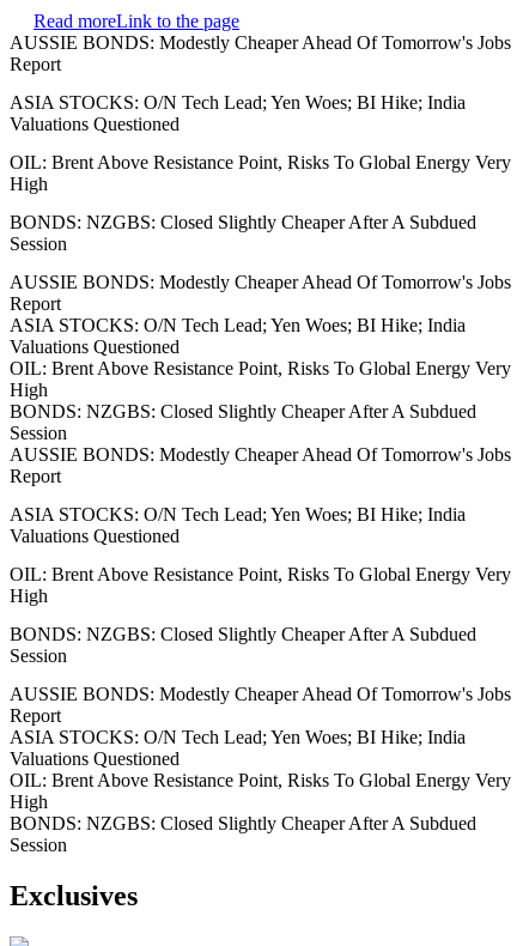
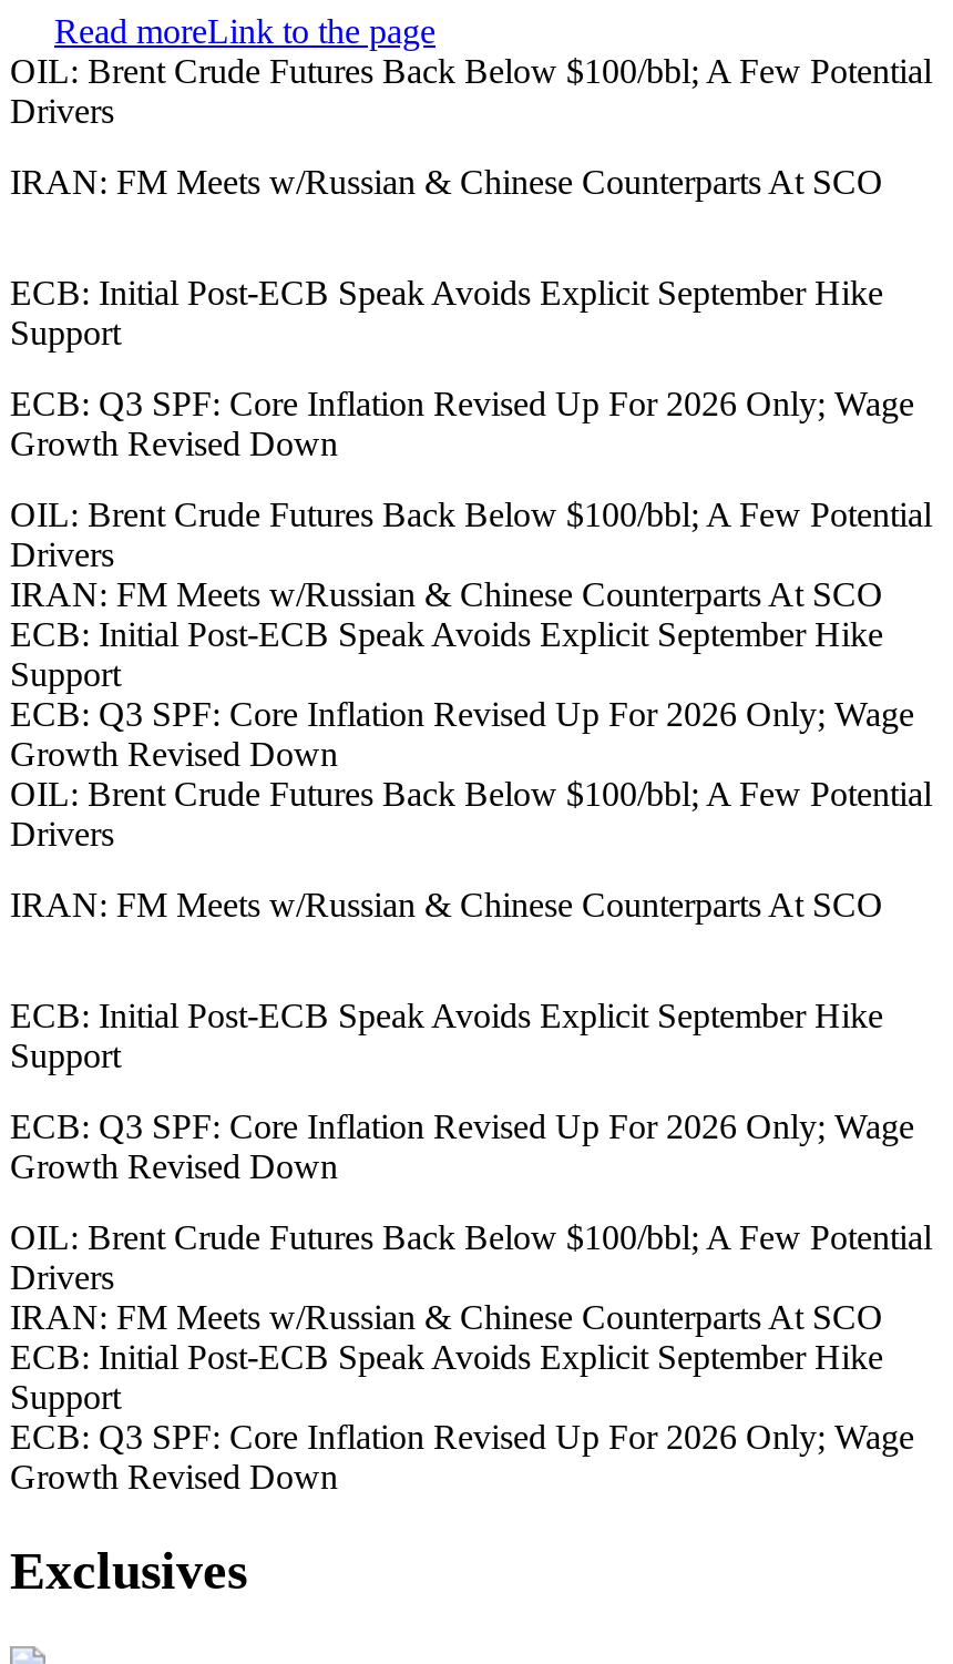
- AUSSIE BONDS: Modestly Cheaper Ahead Of Tomorrow's Jobs
- Report
+ OIL: Brent Crude Futures Back Below $100/bbl; A Few Potential
+ Drivers

- ASIA STOCKS: O/N Tech Lead; Yen Woes; BI Hike; India
- Valuations Questioned
+ IRAN: FM Meets w/Russian & Chinese Counterparts At SCO

- OIL: Brent Above Resistance Point, Risks To Global Energy Very
- High
+ ECB: Initial Post-ECB Speak Avoids Explicit September Hike
+ Support

- BONDS: NZGBS: Closed Slightly Cheaper After A Subdued
- Session
+ ECB: Q3 SPF: Core Inflation Revised Up For 2026 Only; Wage
+ Growth Revised Down

- AUSSIE BONDS: Modestly Cheaper Ahead Of Tomorrow's Jobs
- Report
- ASIA STOCKS: O/N Tech Lead; Yen Woes; BI Hike; India
- Valuations Questioned
- OIL: Brent Above Resistance Point, Risks To Global Energy Very
- High
- BONDS: NZGBS: Closed Slightly Cheaper After A Subdued
- Session
- AUSSIE BONDS: Modestly Cheaper Ahead Of Tomorrow's Jobs
- Report
+ OIL: Brent Crude Futures Back Below $100/bbl; A Few Potential
+ Drivers
+ IRAN: FM Meets w/Russian & Chinese Counterparts At SCO
+ ECB: Initial Post-ECB Speak Avoids Explicit September Hike
+ Support
+ ECB: Q3 SPF: Core Inflation Revised Up For 2026 Only; Wage
+ Growth Revised Down
+ OIL: Brent Crude Futures Back Below $100/bbl; A Few Potential
+ Drivers

- ASIA STOCKS: O/N Tech Lead; Yen Woes; BI Hike; India
- Valuations Questioned
+ IRAN: FM Meets w/Russian & Chinese Counterparts At SCO

- OIL: Brent Above Resistance Point, Risks To Global Energy Very
- High
+ ECB: Initial Post-ECB Speak Avoids Explicit September Hike
+ Support

- BONDS: NZGBS: Closed Slightly Cheaper After A Subdued
- Session
+ ECB: Q3 SPF: Core Inflation Revised Up For 2026 Only; Wage
+ Growth Revised Down

- AUSSIE BONDS: Modestly Cheaper Ahead Of Tomorrow's Jobs
- Report
- ASIA STOCKS: O/N Tech Lead; Yen Woes; BI Hike; India
- Valuations Questioned
- OIL: Brent Above Resistance Point, Risks To Global Energy Very
- High
- BONDS: NZGBS: Closed Slightly Cheaper After A Subdued
- Session
+ OIL: Brent Crude Futures Back Below $100/bbl; A Few Potential
+ Drivers
+ IRAN: FM Meets w/Russian & Chinese Counterparts At SCO
+ ECB: Initial Post-ECB Speak Avoids Explicit September Hike
+ Support
+ ECB: Q3 SPF: Core Inflation Revised Up For 2026 Only; Wage
+ Growth Revised Down
